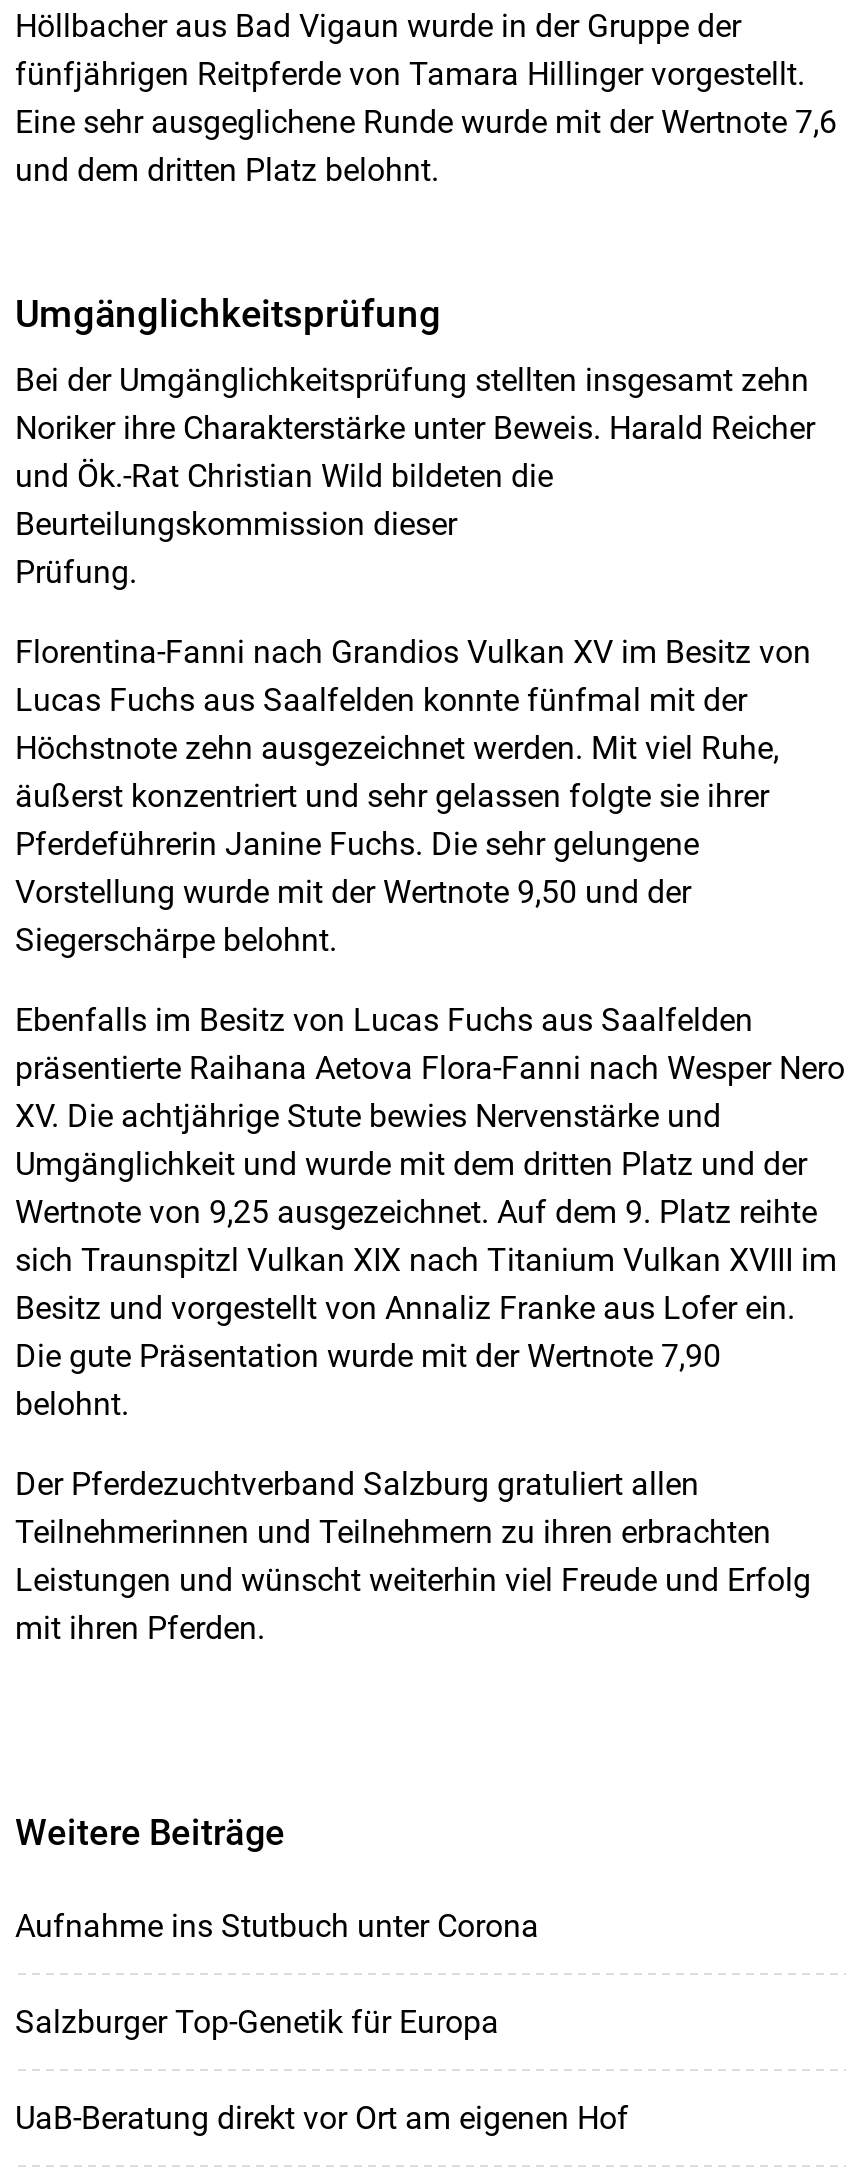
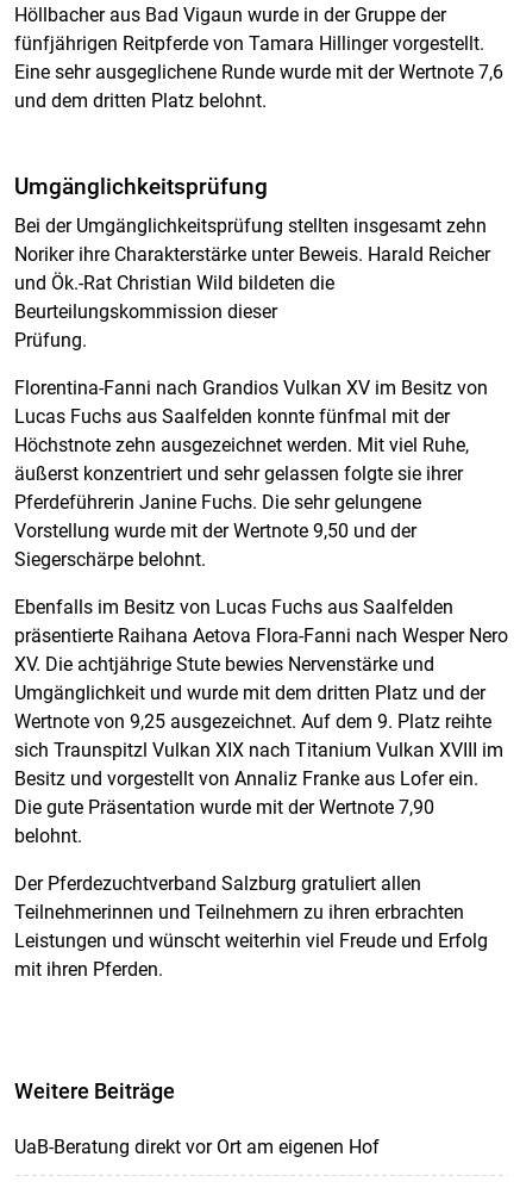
- Aufnahme ins Stutbuch unter Corona
- Salzburger Top-Genetik für Europa
